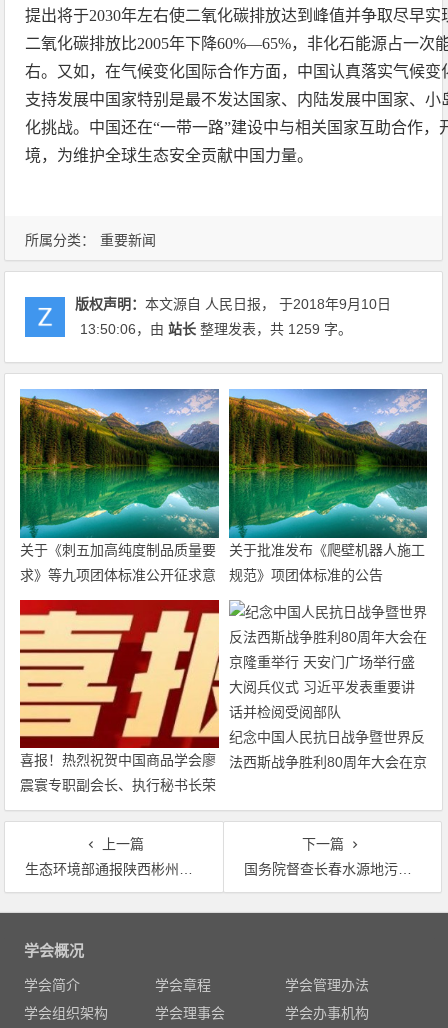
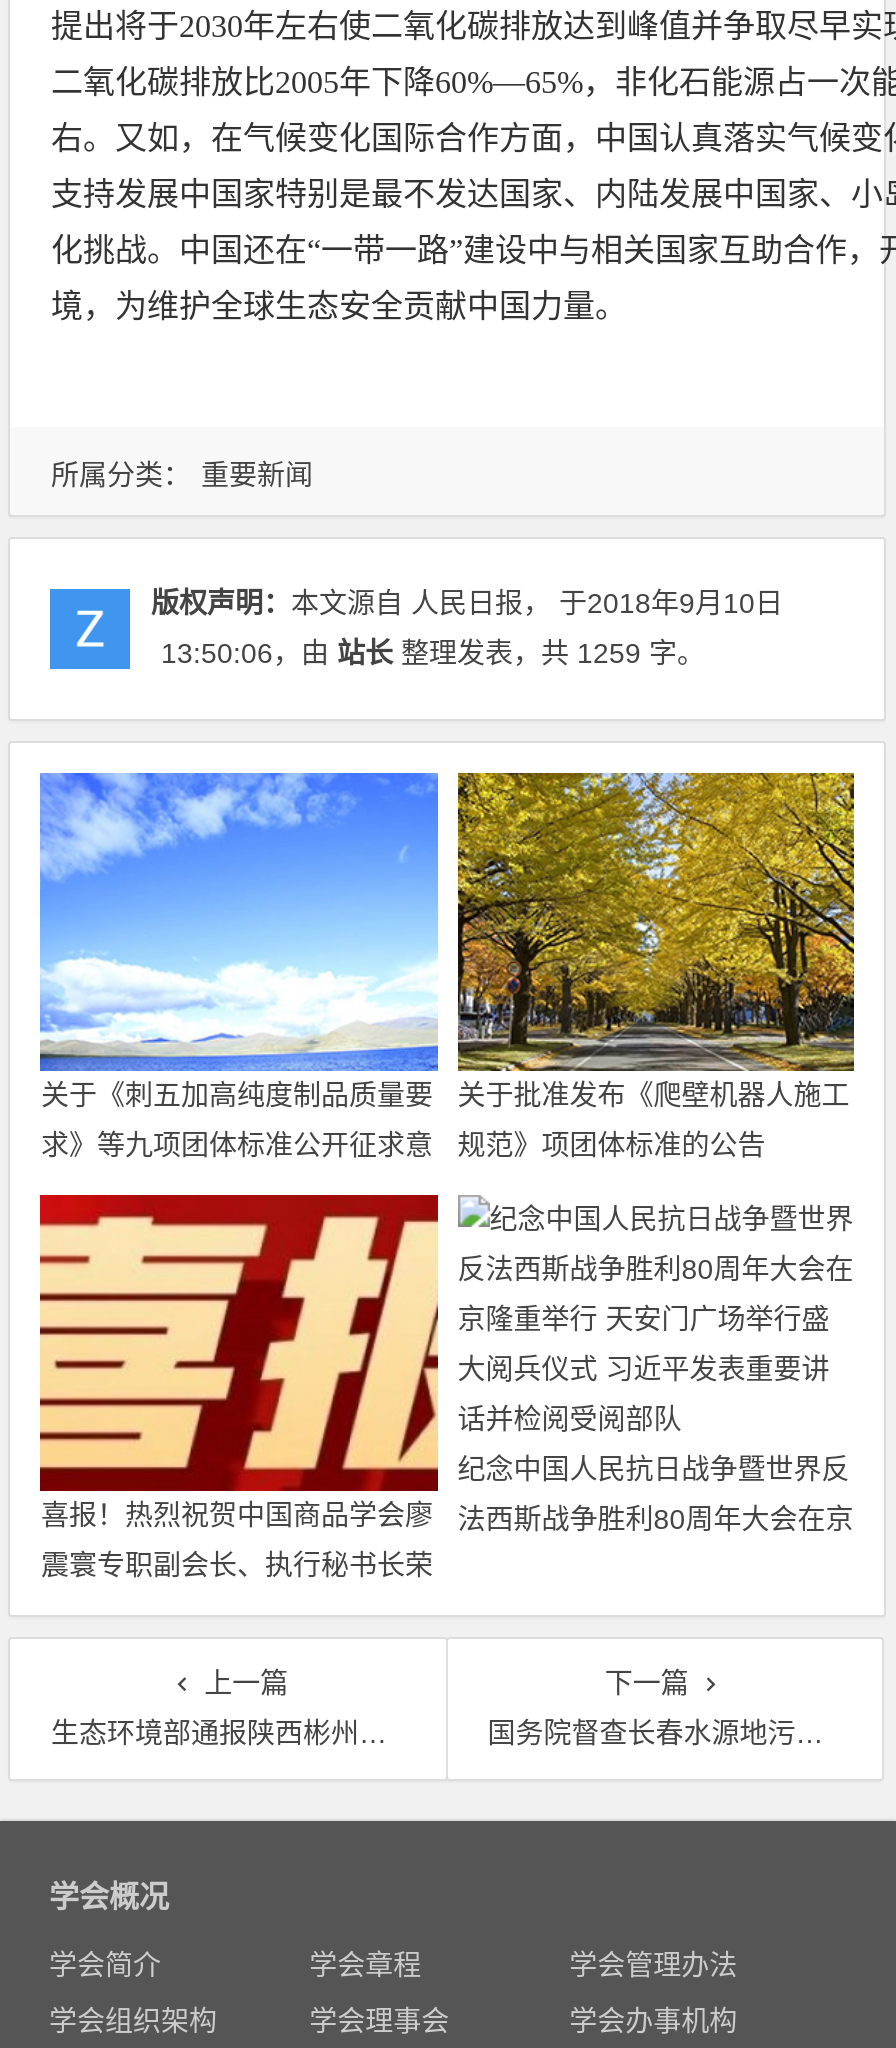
- [image]
+ [image]

- [image]
+ [image]
